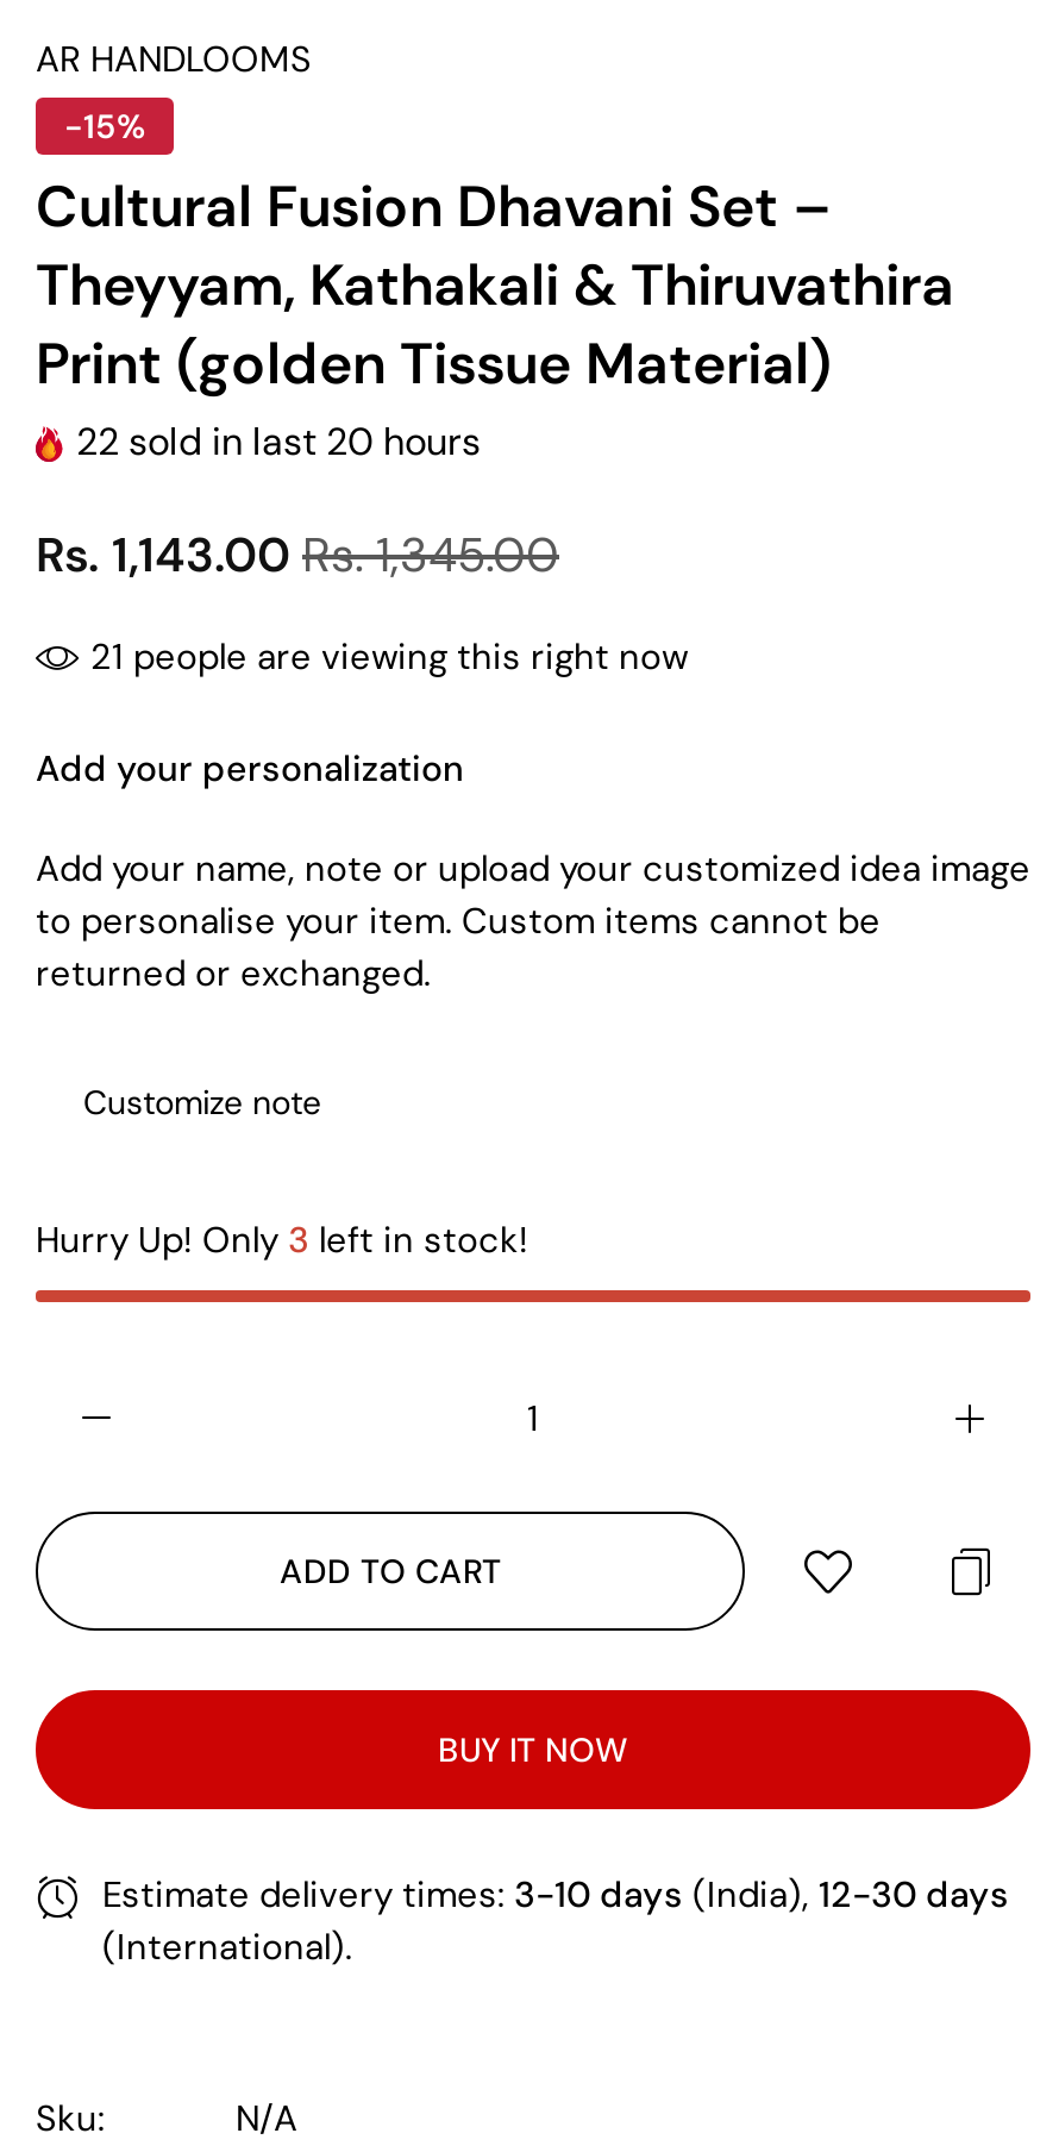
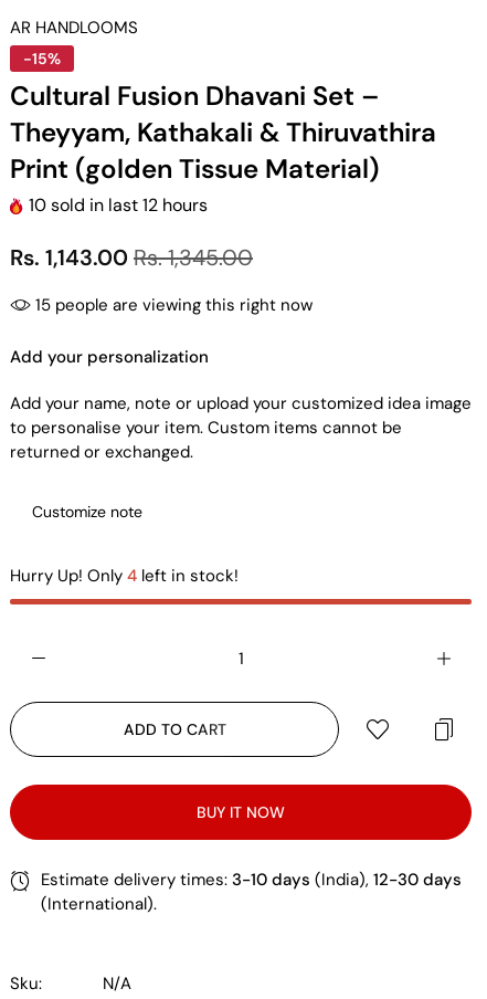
- 22 sold in last 20 hours
+ 10 sold in last 12 hours

- 21 people are viewing this right now
+ 15 people are viewing this right now

- Hurry Up! Only 3 left in stock!
+ Hurry Up! Only 4 left in stock!
